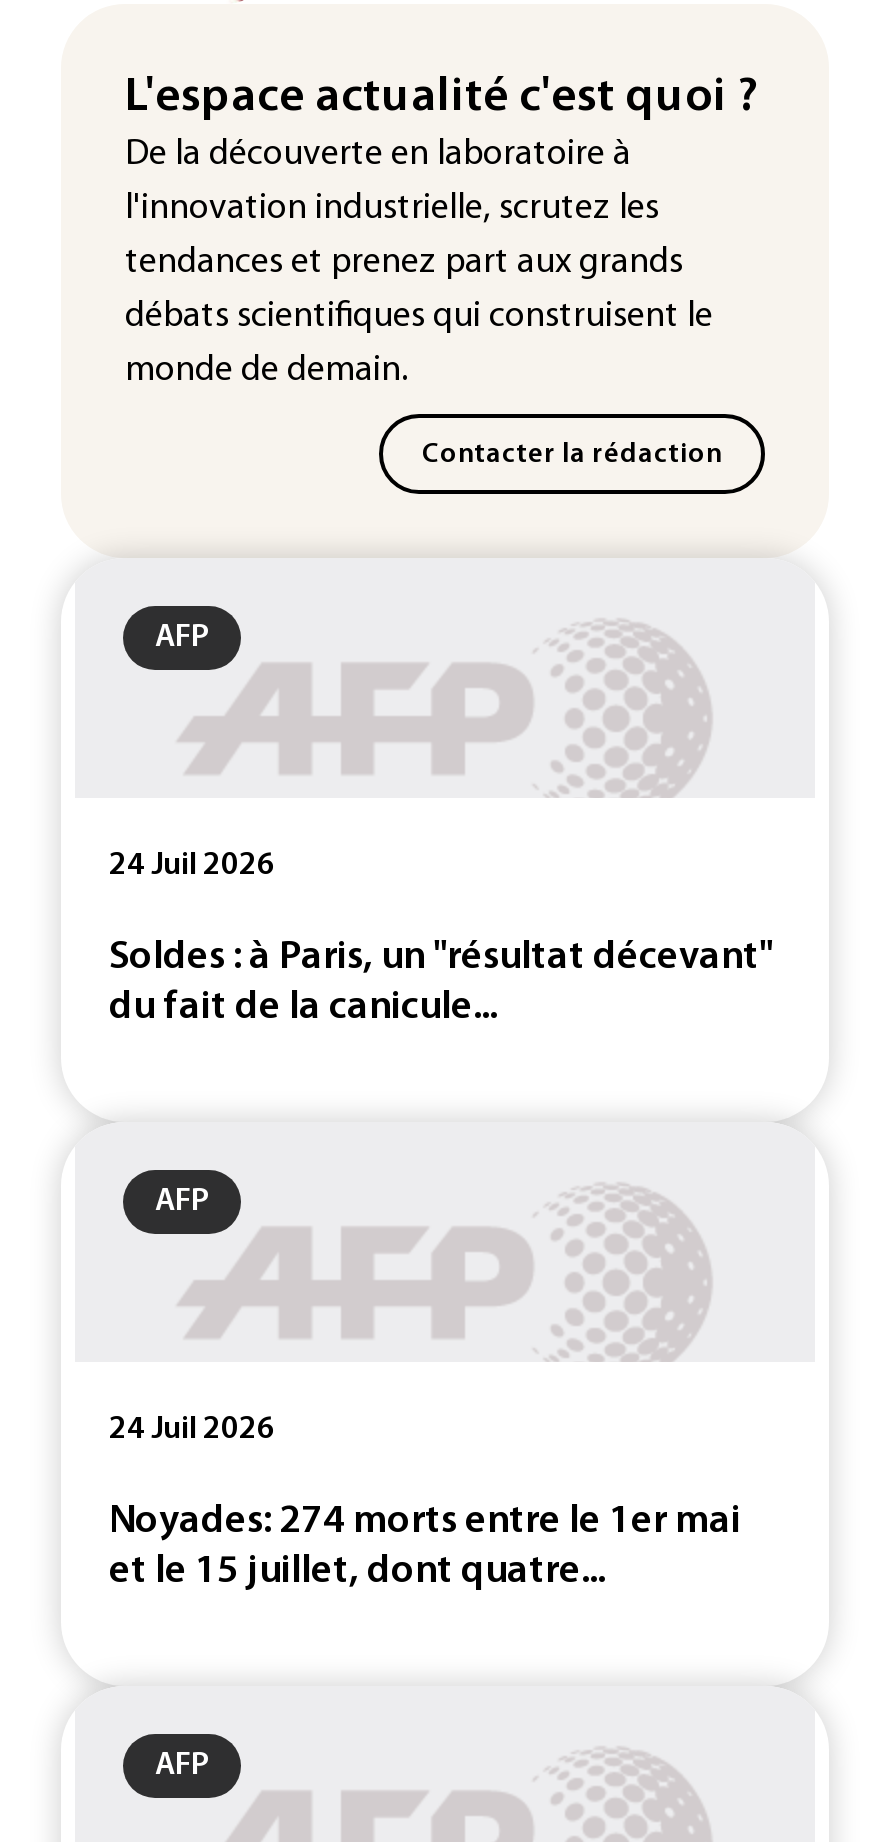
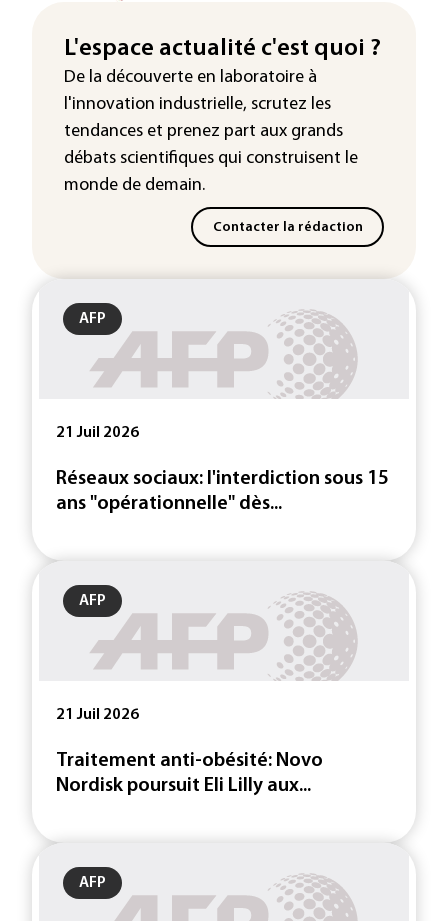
- 24 Juil 2026
+ 21 Juil 2026

- Soldes : à Paris, un "résultat décevant"
- du fait de la canicule...
+ Réseaux sociaux: l'interdiction sous 15
+ ans "opérationnelle" dès...

- 24 Juil 2026
+ 21 Juil 2026

- Noyades: 274 morts entre le 1er mai
- et le 15 juillet, dont quatre...
+ Traitement anti-obésité: Novo
+ Nordisk poursuit Eli Lilly aux...
